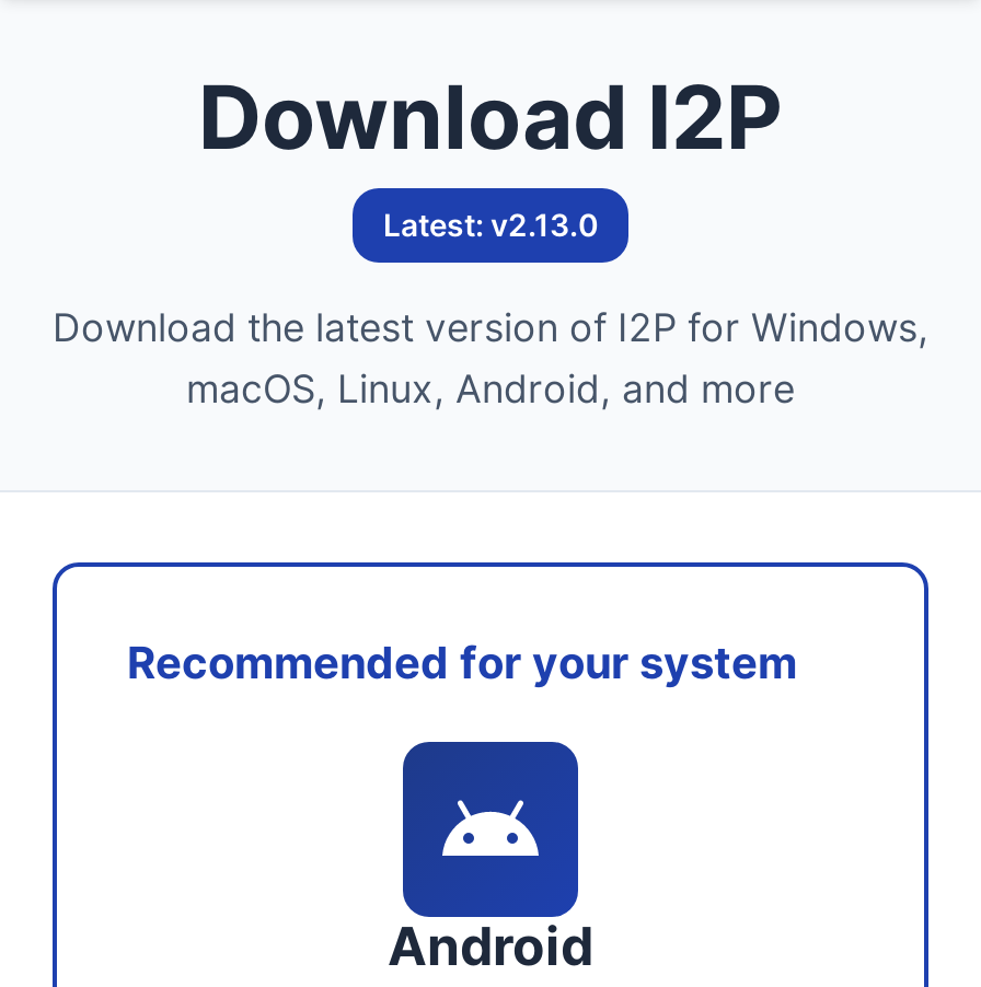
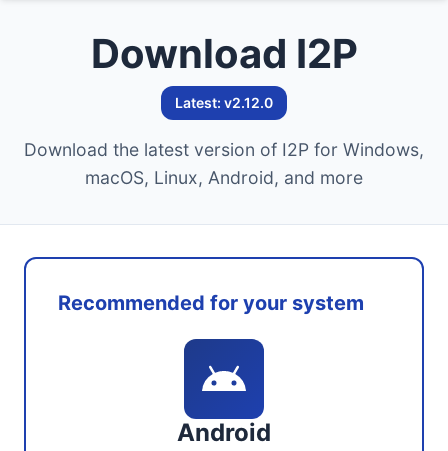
- Latest: v2.13.0
+ Latest: v2.12.0
